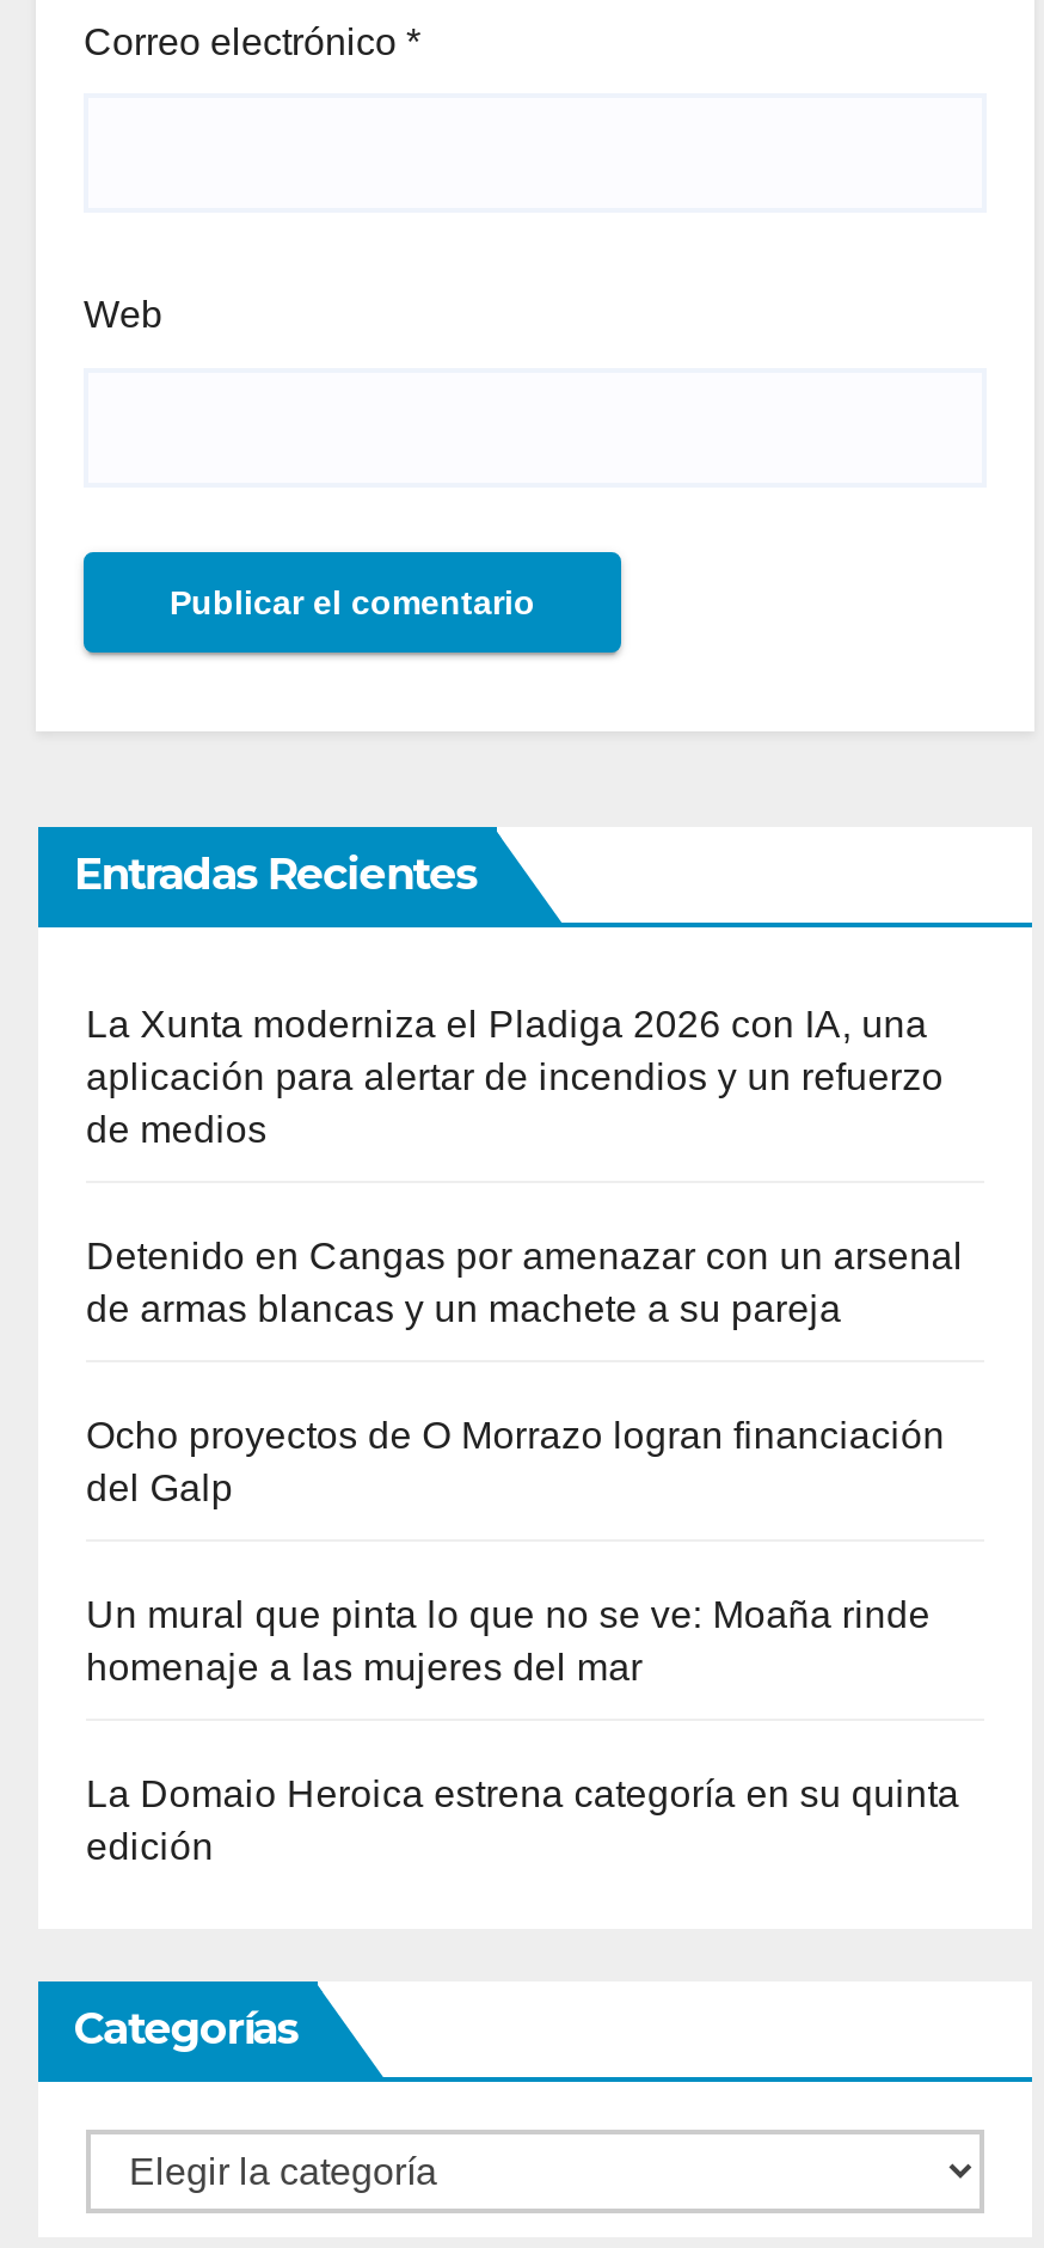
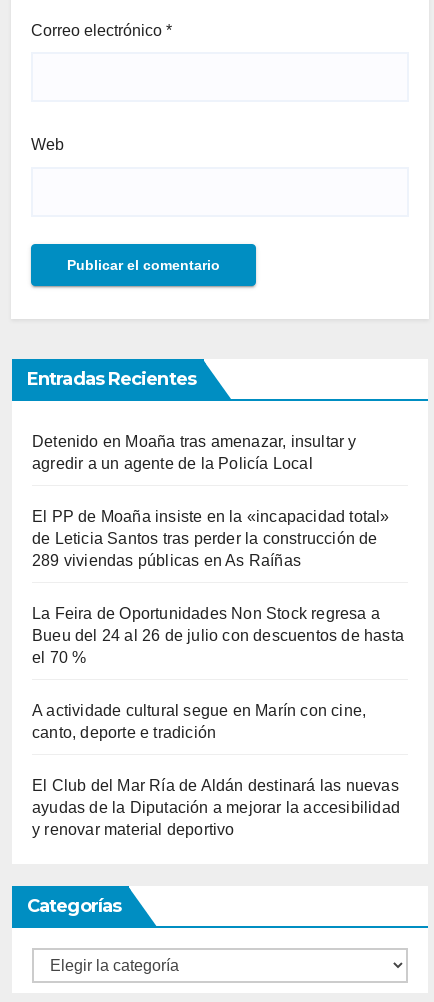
- La Xunta moderniza el Pladiga 2026 con IA, una
- aplicación para alertar de incendios y un refuerzo
- de medios
+ Detenido en Moaña tras amenazar, insultar y
+ agredir a un agente de la Policía Local

- Detenido en Cangas por amenazar con un arsenal
- de armas blancas y un machete a su pareja
+ El PP de Moaña insiste en la «incapacidad total»
+ de Leticia Santos tras perder la construcción de
+ 289 viviendas públicas en As Raíñas

- Ocho proyectos de O Morrazo logran financiación
- del Galp
+ La Feira de Oportunidades Non Stock regresa a
+ Bueu del 24 al 26 de julio con descuentos de hasta
+ el 70 %

- Un mural que pinta lo que no se ve: Moaña rinde
- homenaje a las mujeres del mar
+ A actividade cultural segue en Marín con cine,
+ canto, deporte e tradición

- La Domaio Heroica estrena categoría en su quinta
- edición
+ El Club del Mar Ría de Aldán destinará las nuevas
+ ayudas de la Diputación a mejorar la accesibilidad
+ y renovar material deportivo
